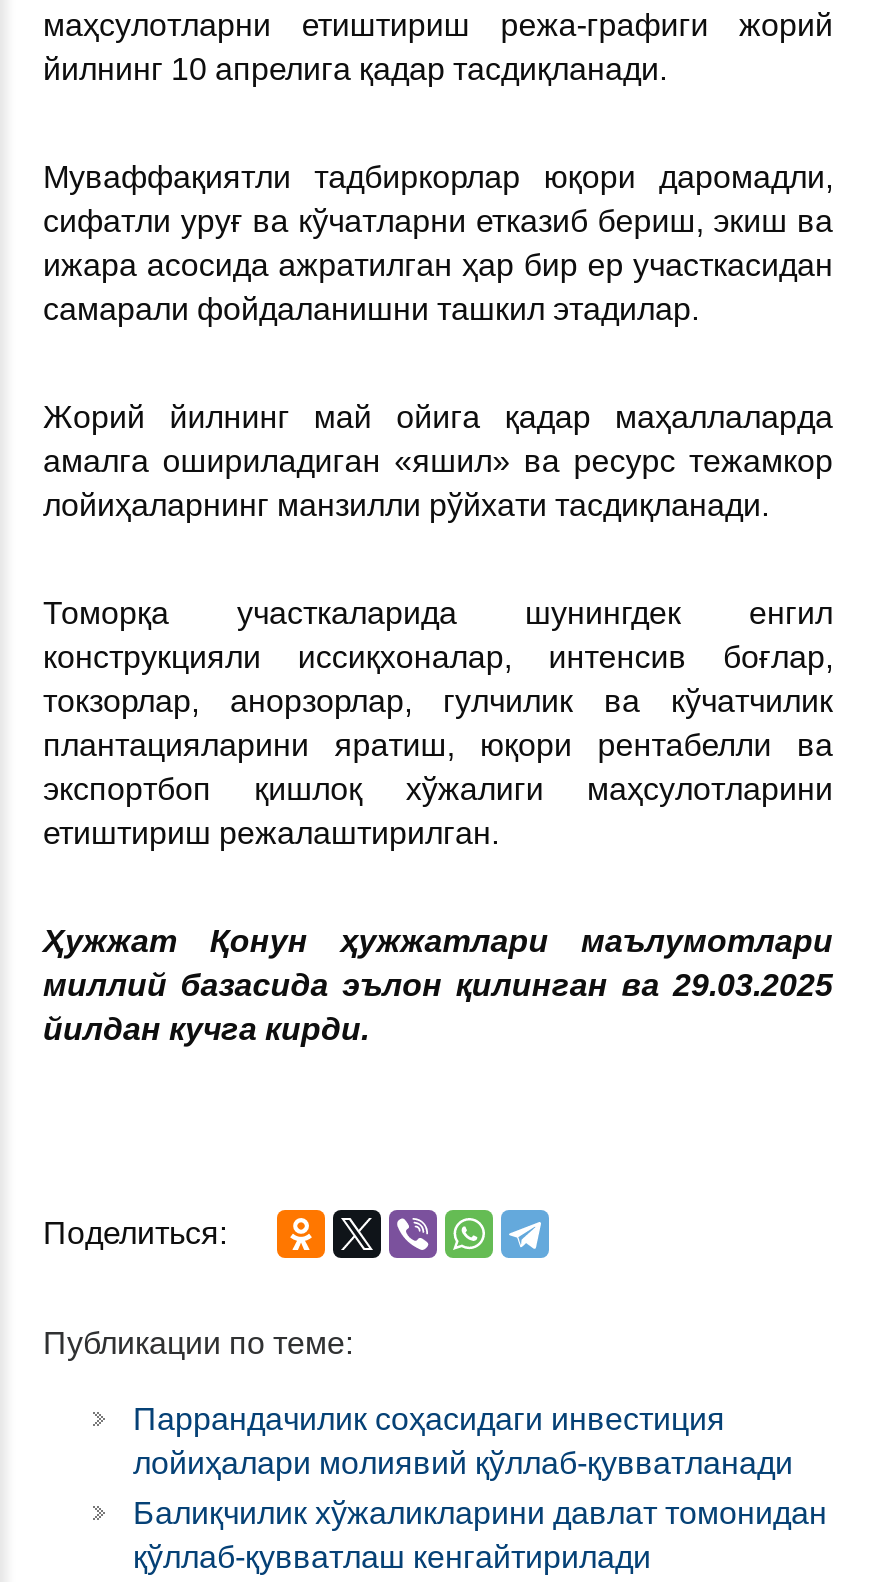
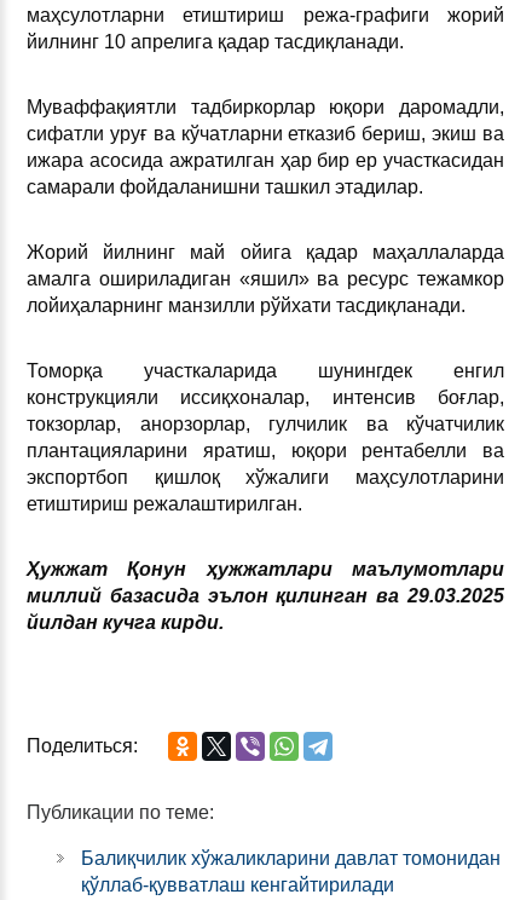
- Паррандачилик соҳасидаги инвестиция
- лойиҳалари молиявий қўллаб-қувватланади
